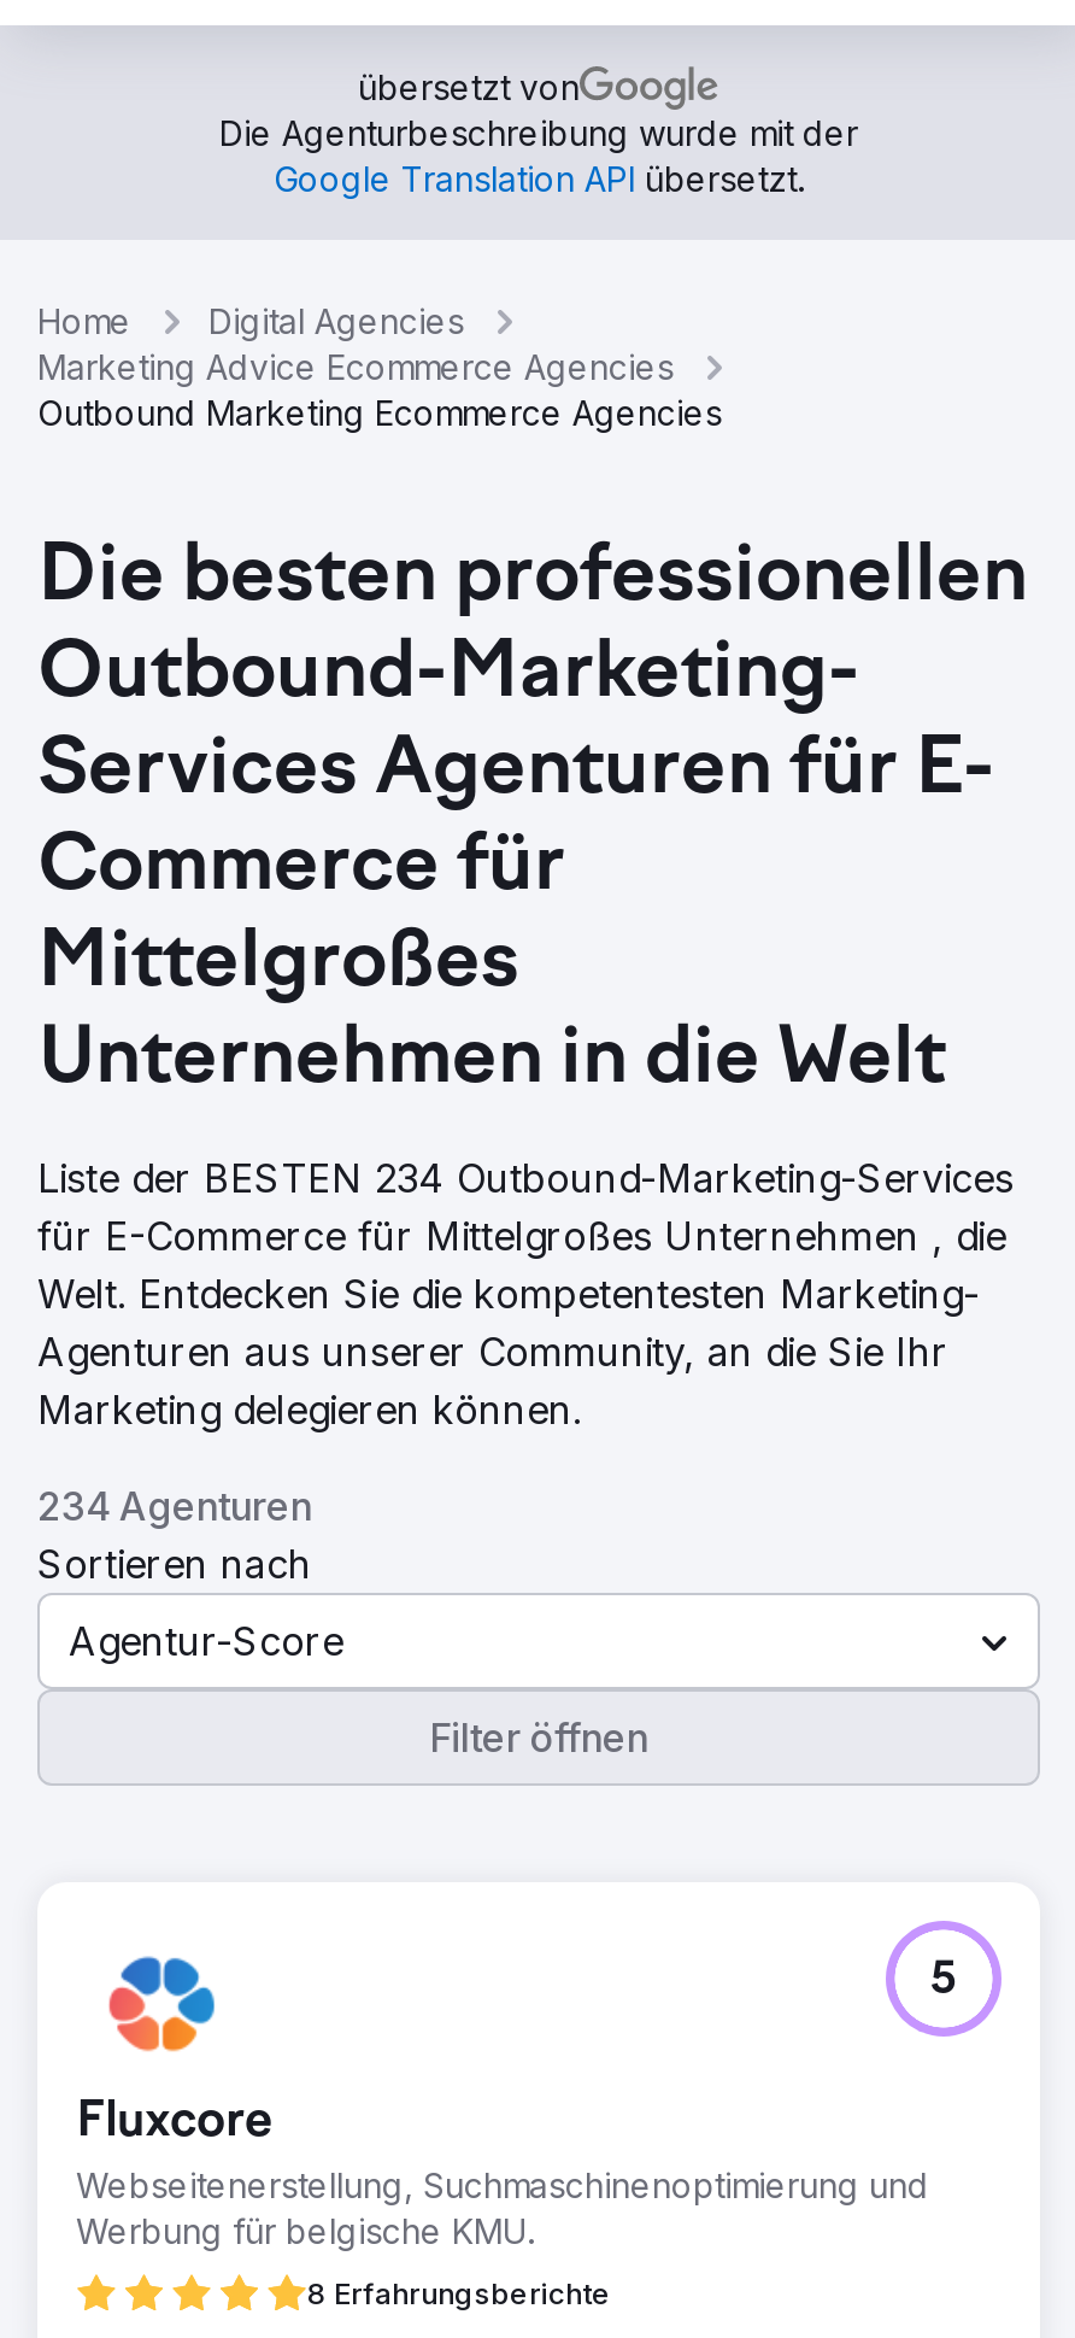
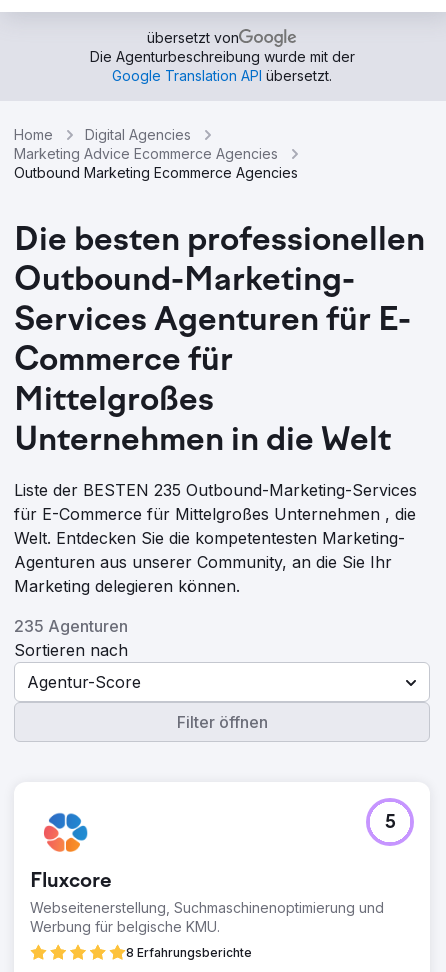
- Liste der BESTEN 234 Outbound-Marketing-Services
+ Liste der BESTEN 235 Outbound-Marketing-Services

- 234 Agenturen
+ 235 Agenturen
